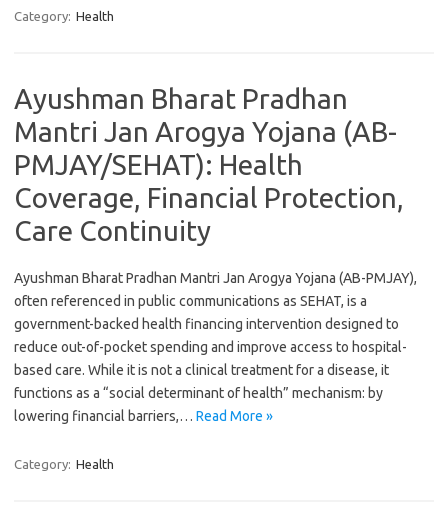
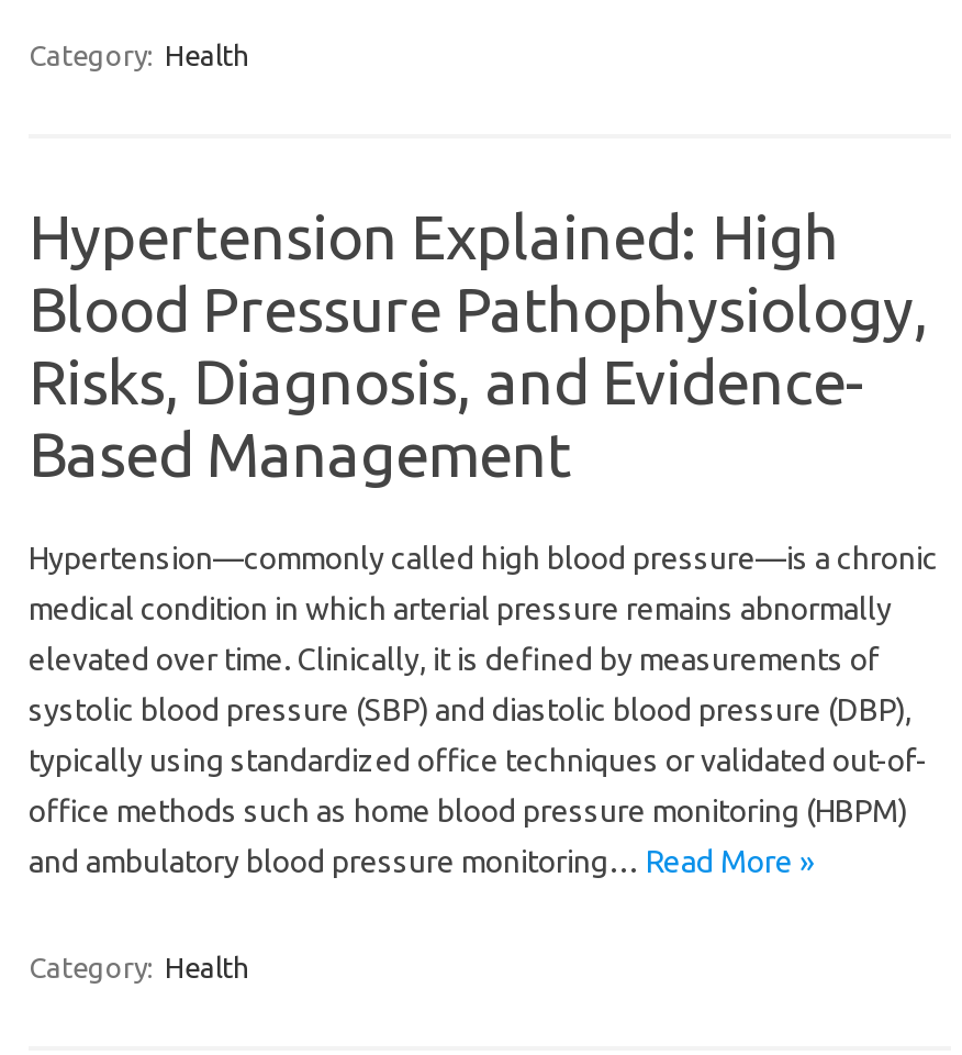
- Ayushman Bharat Pradhan
- Mantri Jan Arogya Yojana (AB-
- PMJAY/SEHAT): Health
- Coverage, Financial Protection,
- Care Continuity
+ Hypertension Explained: High
+ Blood Pressure Pathophysiology,
+ Risks, Diagnosis, and Evidence-
+ Based Management

- Ayushman Bharat Pradhan Mantri Jan Arogya Yojana (AB-PMJAY),
- often referenced in public communications as SEHAT, is a
- government-backed health financing intervention designed to
- reduce out-of-pocket spending and improve access to hospital-
- based care. While it is not a clinical treatment for a disease, it
- functions as a “social determinant of health” mechanism: by
- lowering financial barriers,… Read More »
+ Hypertension—commonly called high blood pressure—is a chronic
+ medical condition in which arterial pressure remains abnormally
+ elevated over time. Clinically, it is defined by measurements of
+ systolic blood pressure (SBP) and diastolic blood pressure (DBP),
+ typically using standardized office techniques or validated out-of-
+ office methods such as home blood pressure monitoring (HBPM)
+ and ambulatory blood pressure monitoring… Read More »
